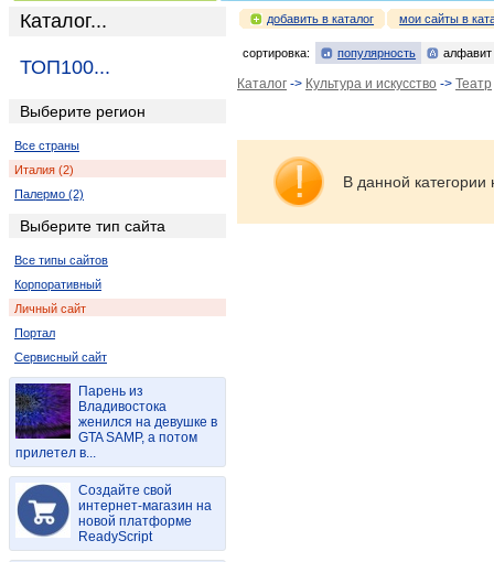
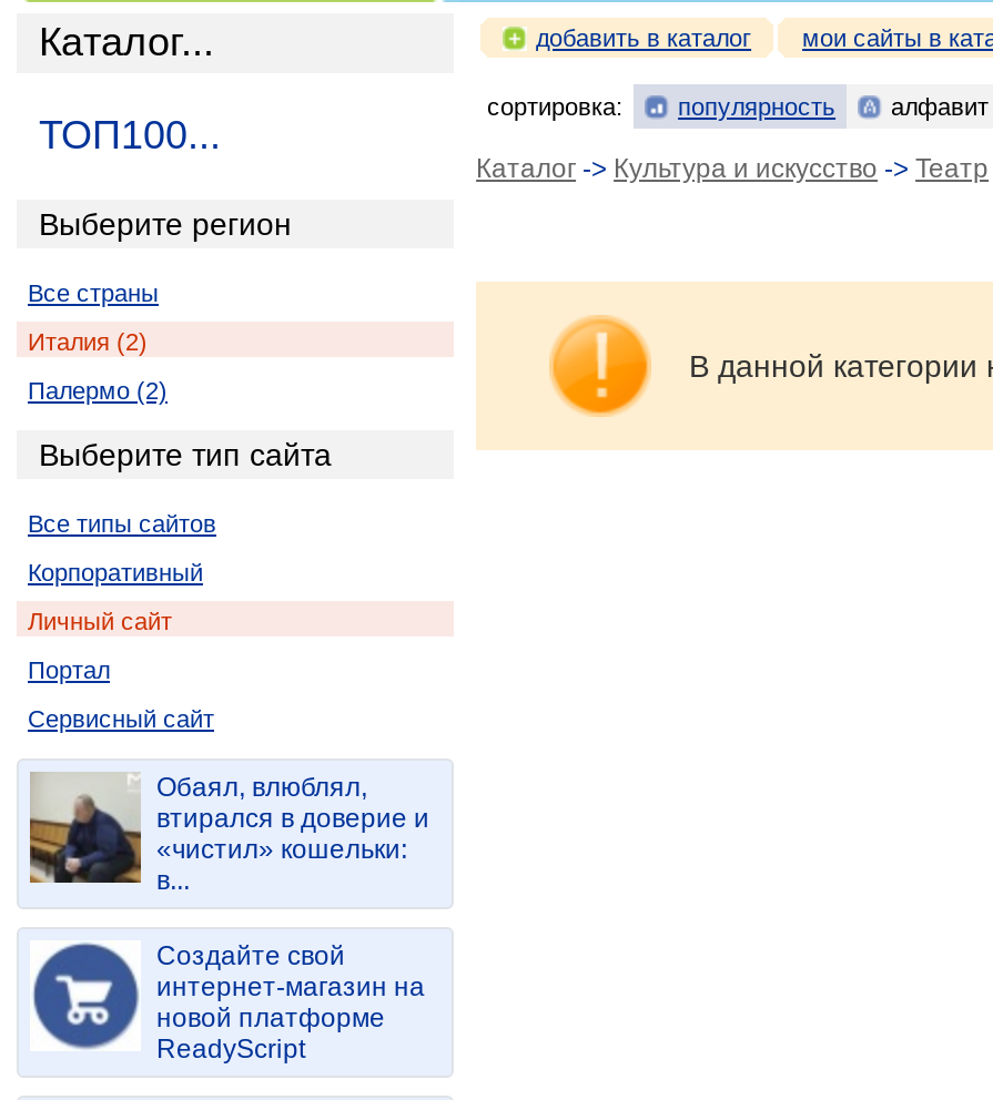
- [image]
- Парень из
- Владивостока
- женился на девушке в
- GTA SAMP, а потом
- прилетел в...
+ [image]
+ Обаял, влюблял,
+ втирался в доверие и
+ «чистил» кошельки:
+ в...
